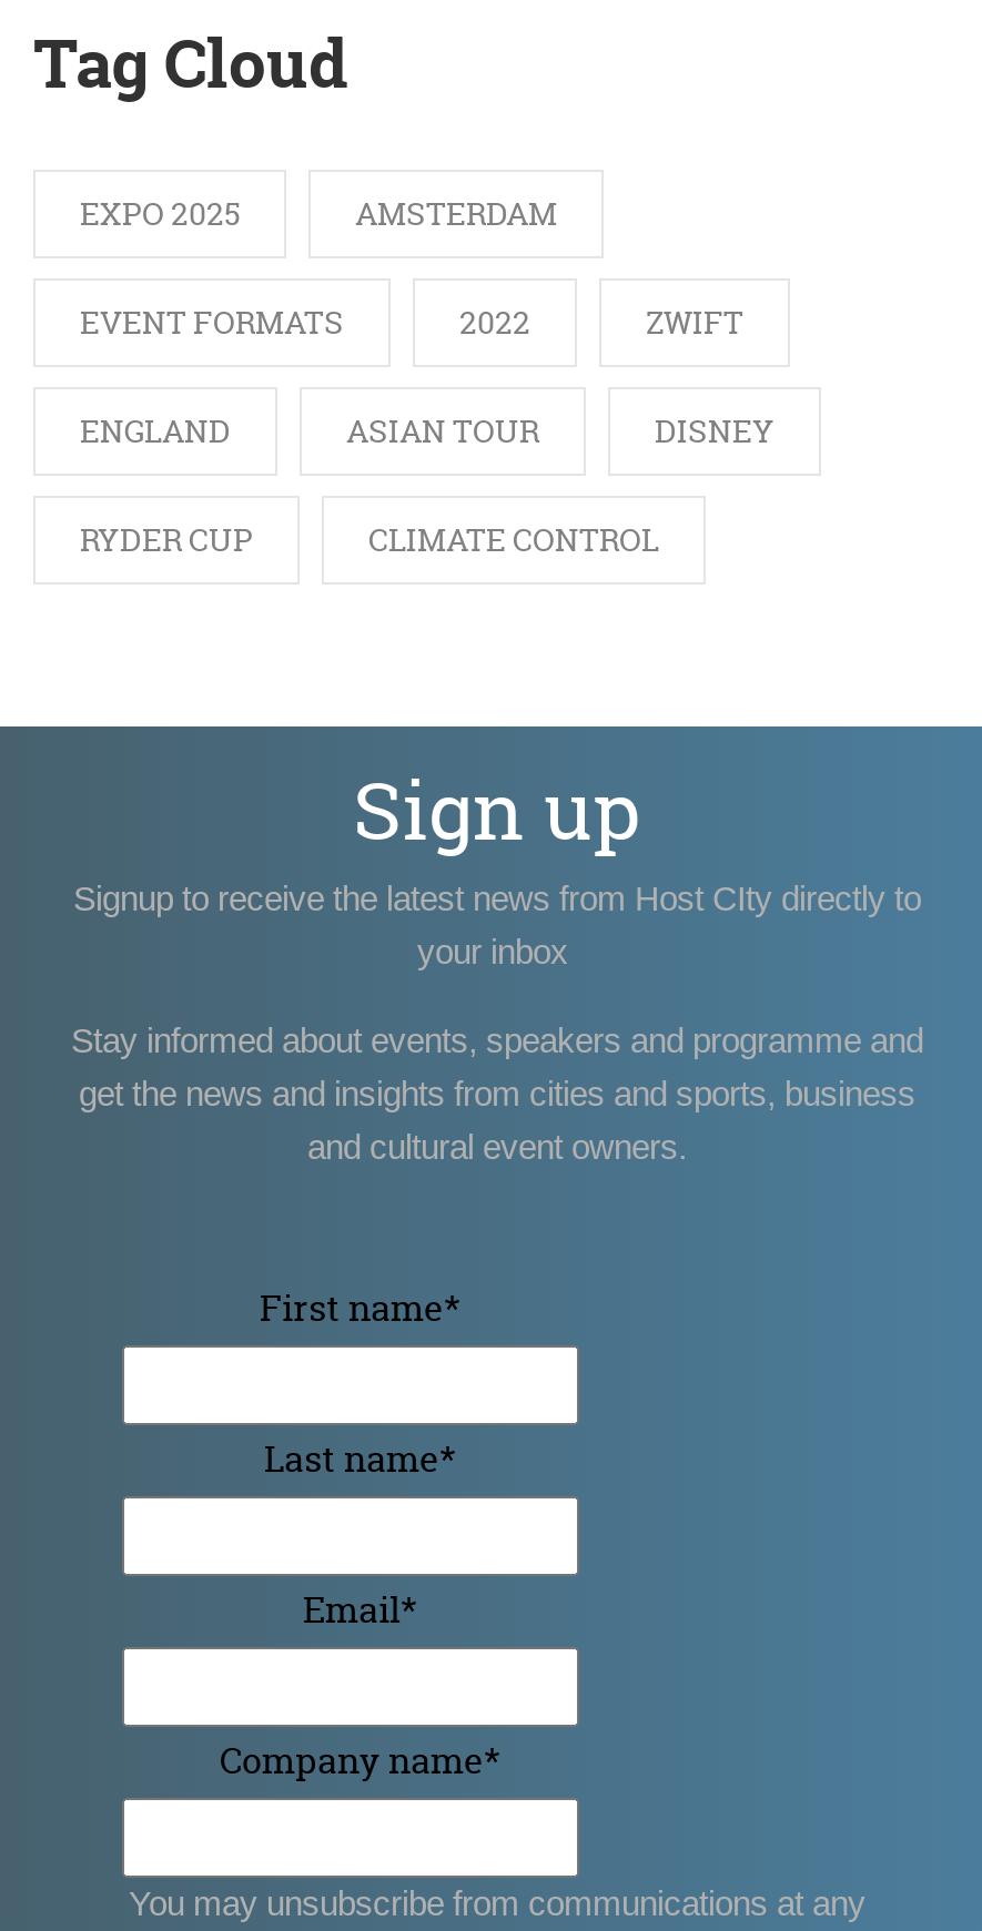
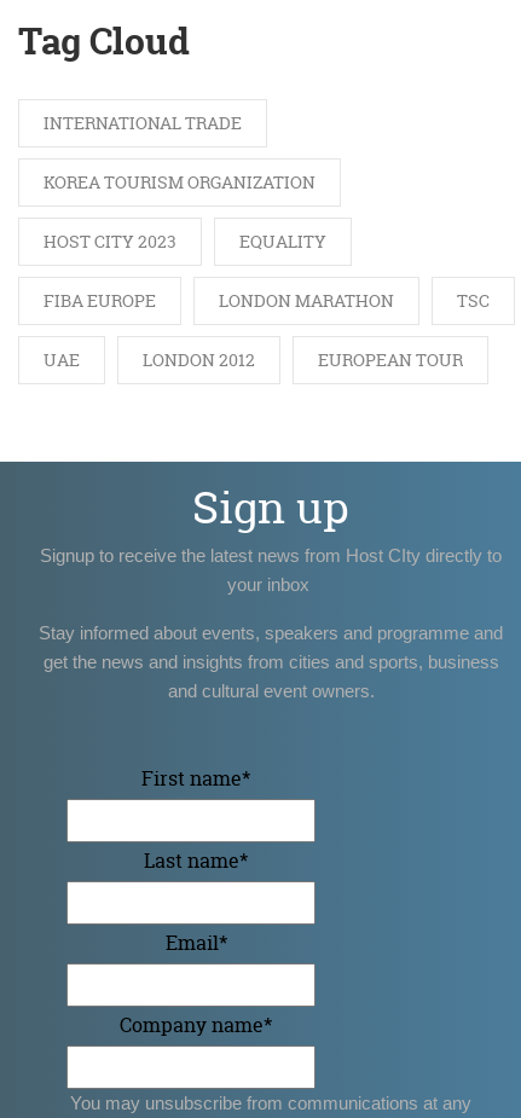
- EXPO 2025
- AMSTERDAM
- EVENT FORMATS
- 2022
- ZWIFT
- ENGLAND
- ASIAN TOUR
- DISNEY
- RYDER CUP
- CLIMATE CONTROL
+ INTERNATIONAL TRADE
+ KOREA TOURISM ORGANIZATION
+ HOST CITY 2023
+ EQUALITY
+ FIBA EUROPE
+ LONDON MARATHON
+ TSC
+ UAE
+ LONDON 2012
+ EUROPEAN TOUR
